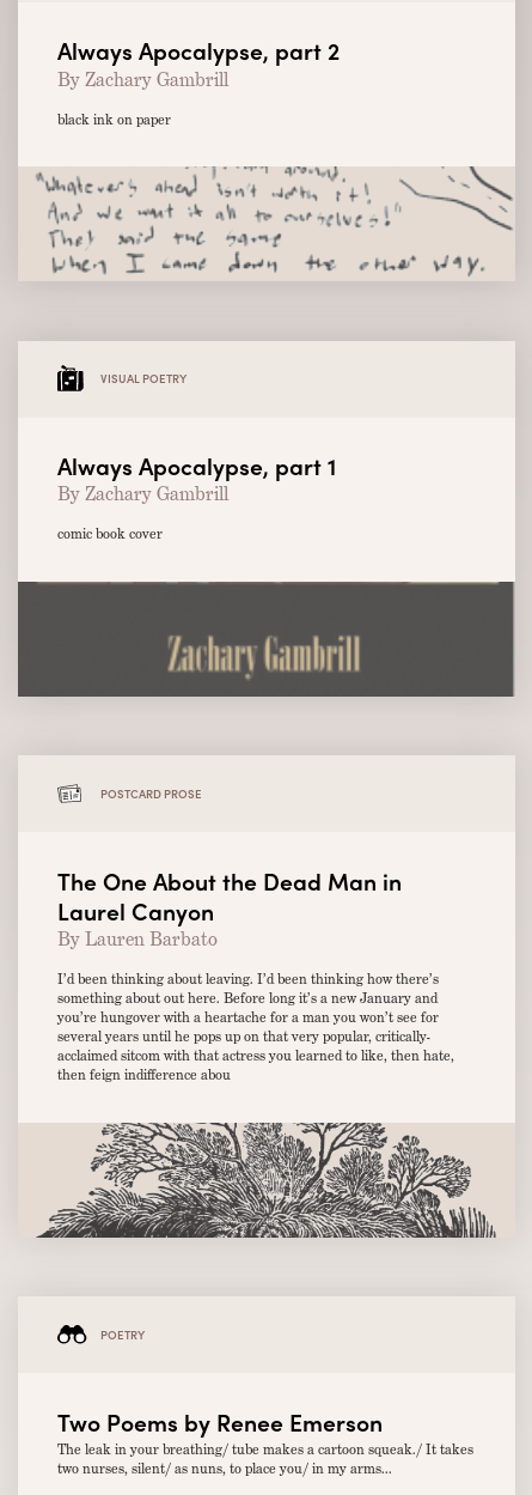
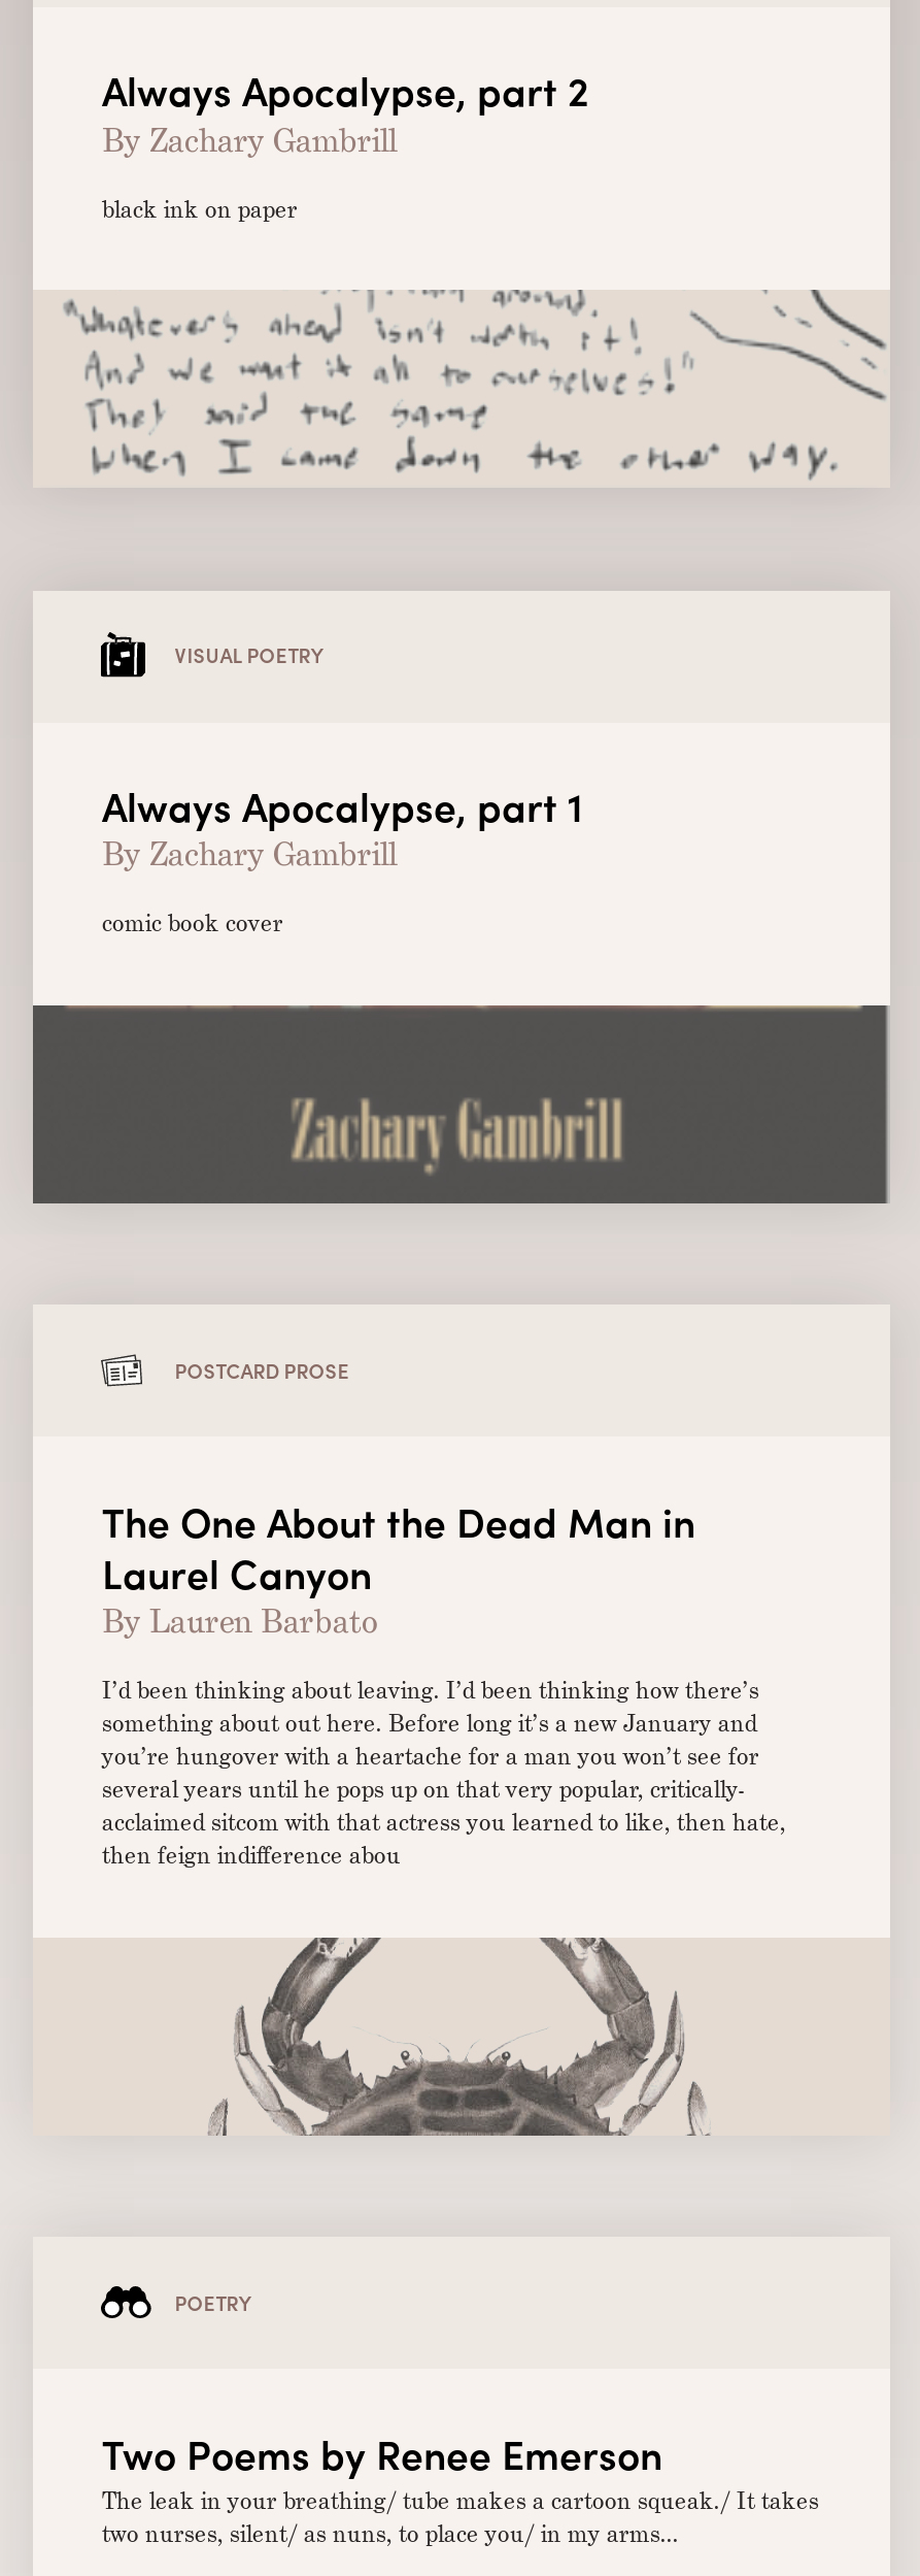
- [image]
+ [image]
